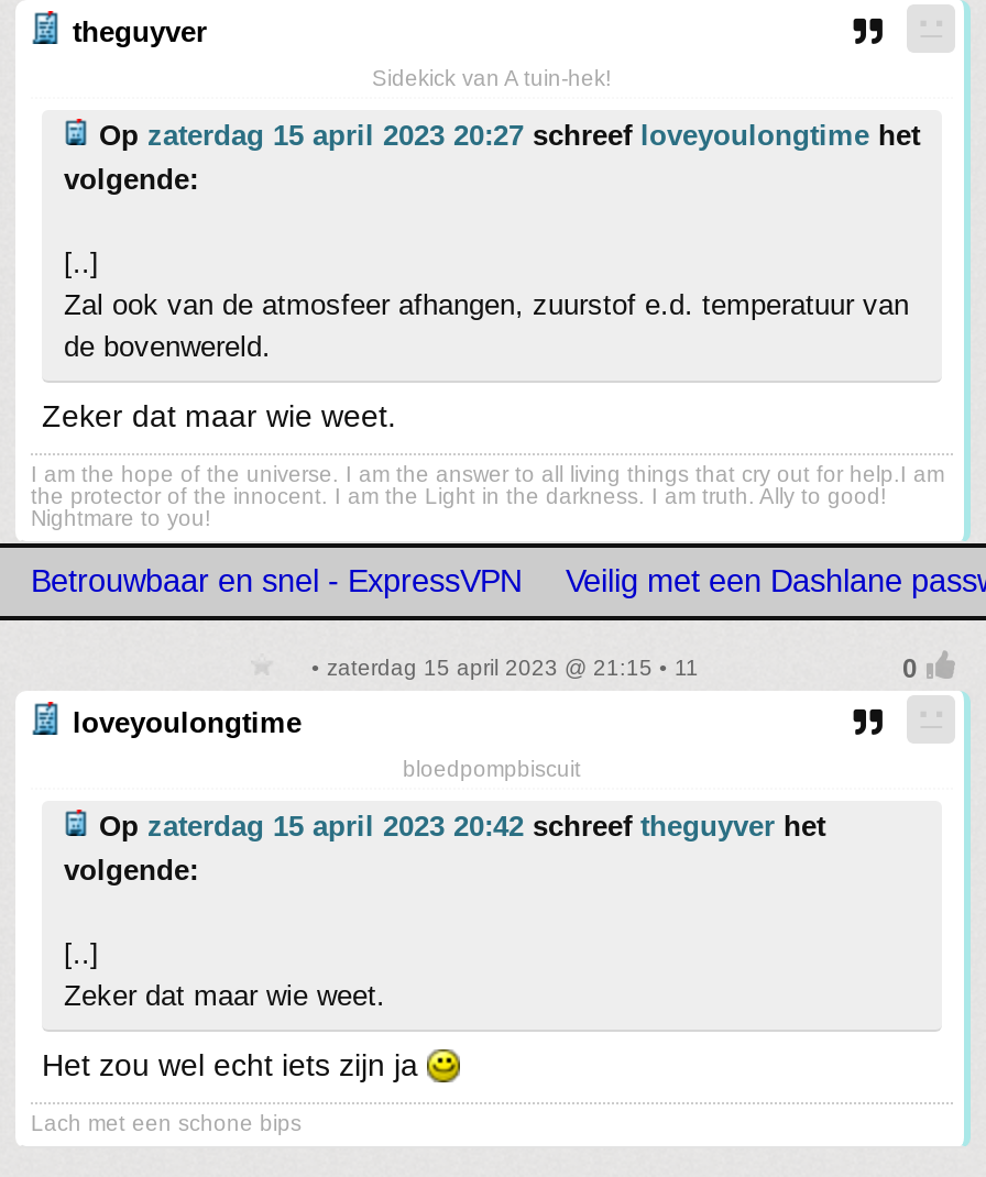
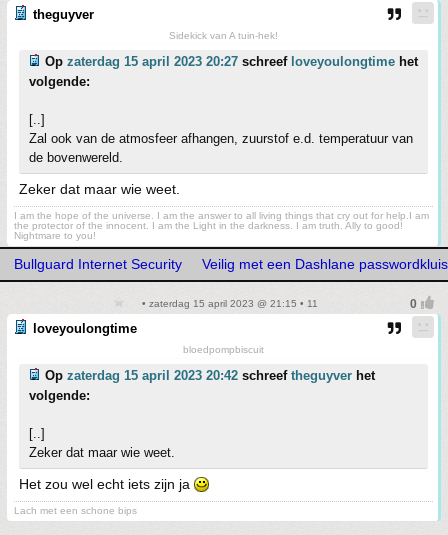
- Betrouwbaar en snel - ExpressVPN
+ Bullguard Internet Security
